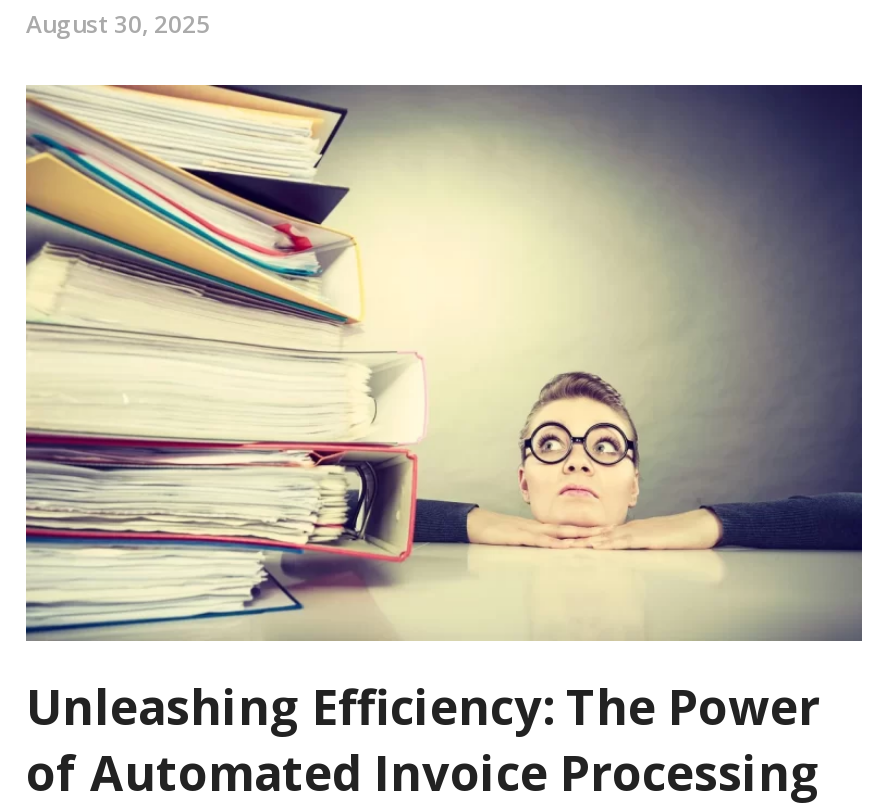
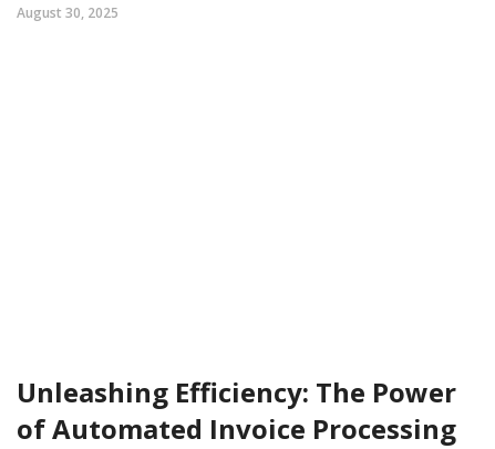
- [image]
